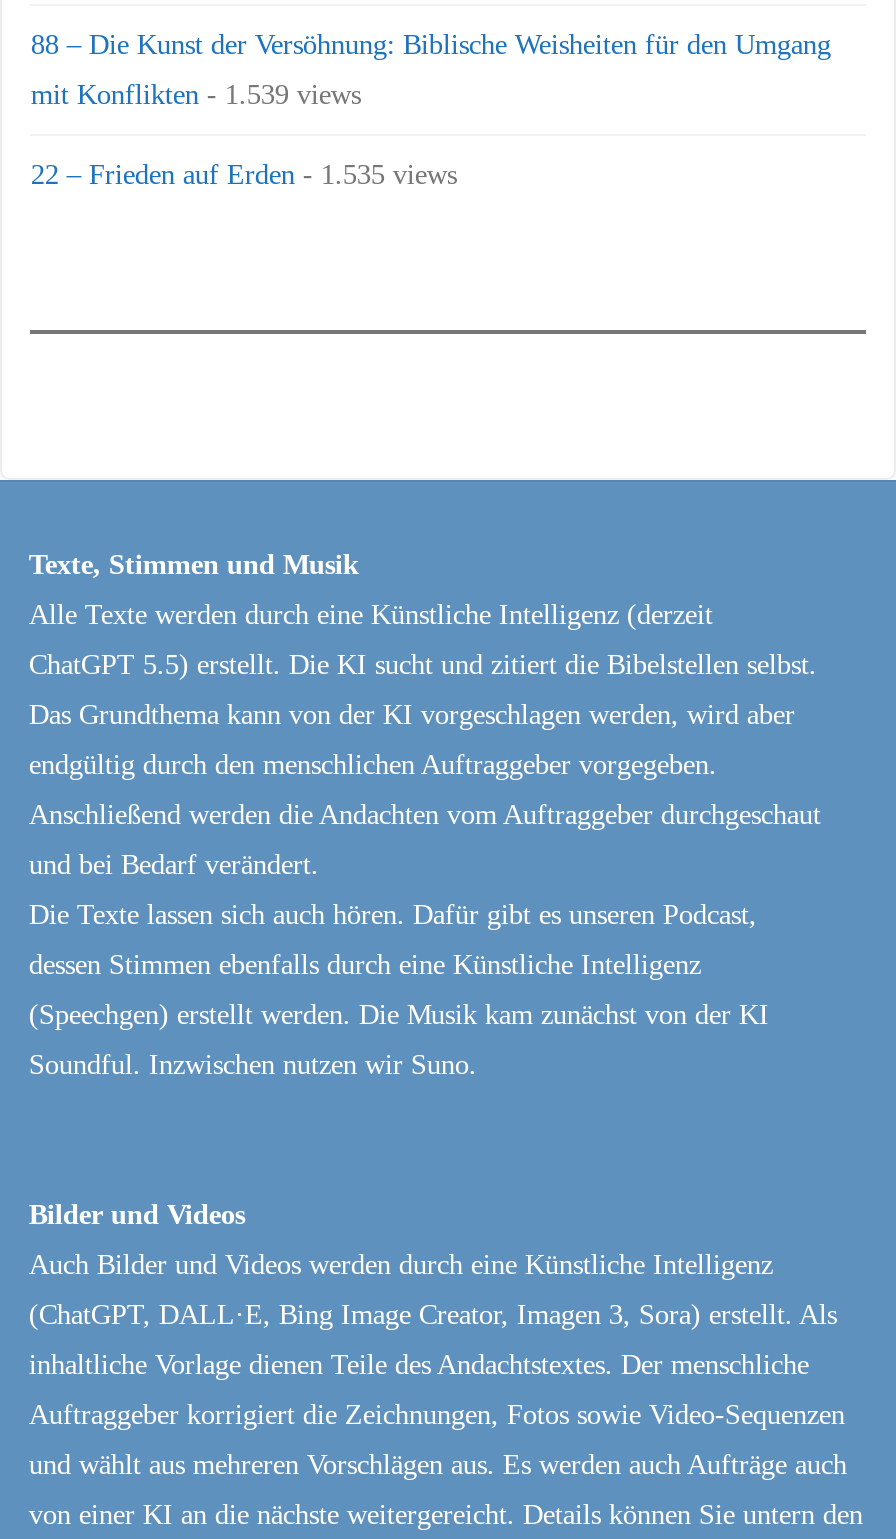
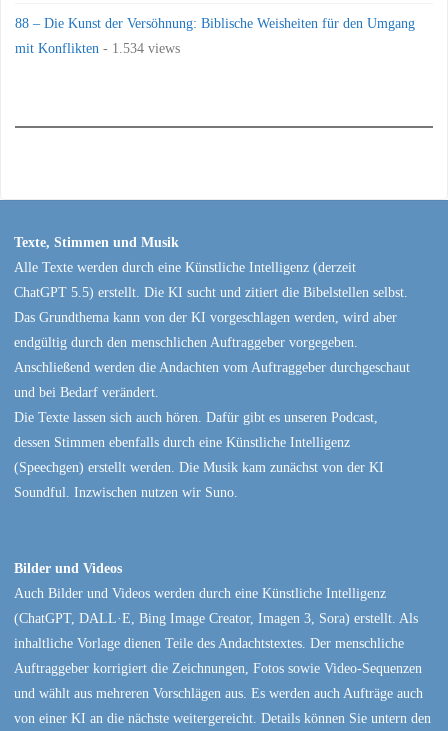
- mit Konflikten - 1.539 views
- 22 – Frieden auf Erden - 1.535 views
+ mit Konflikten - 1.534 views
